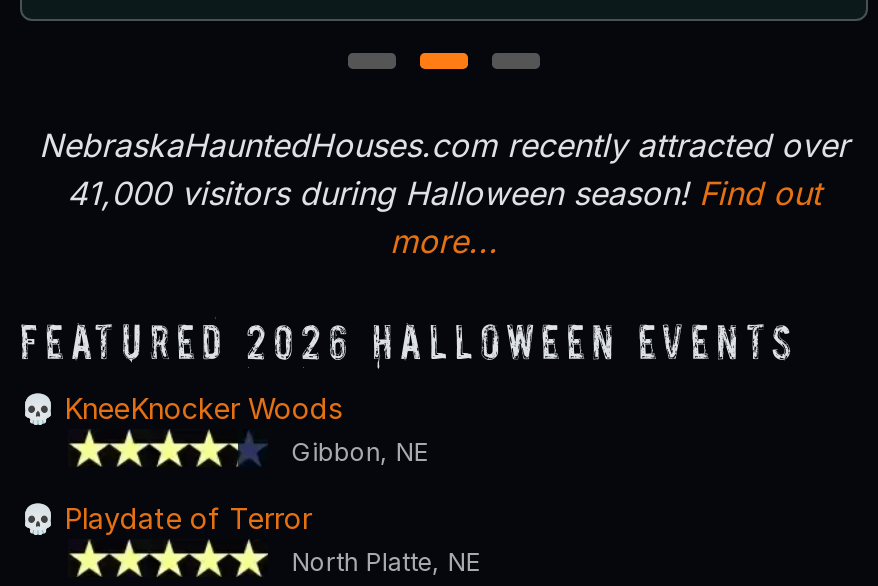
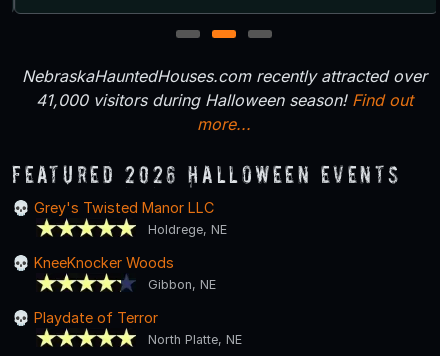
+ Grey's Twisted Manor LLC
+ Holdrege, NE
